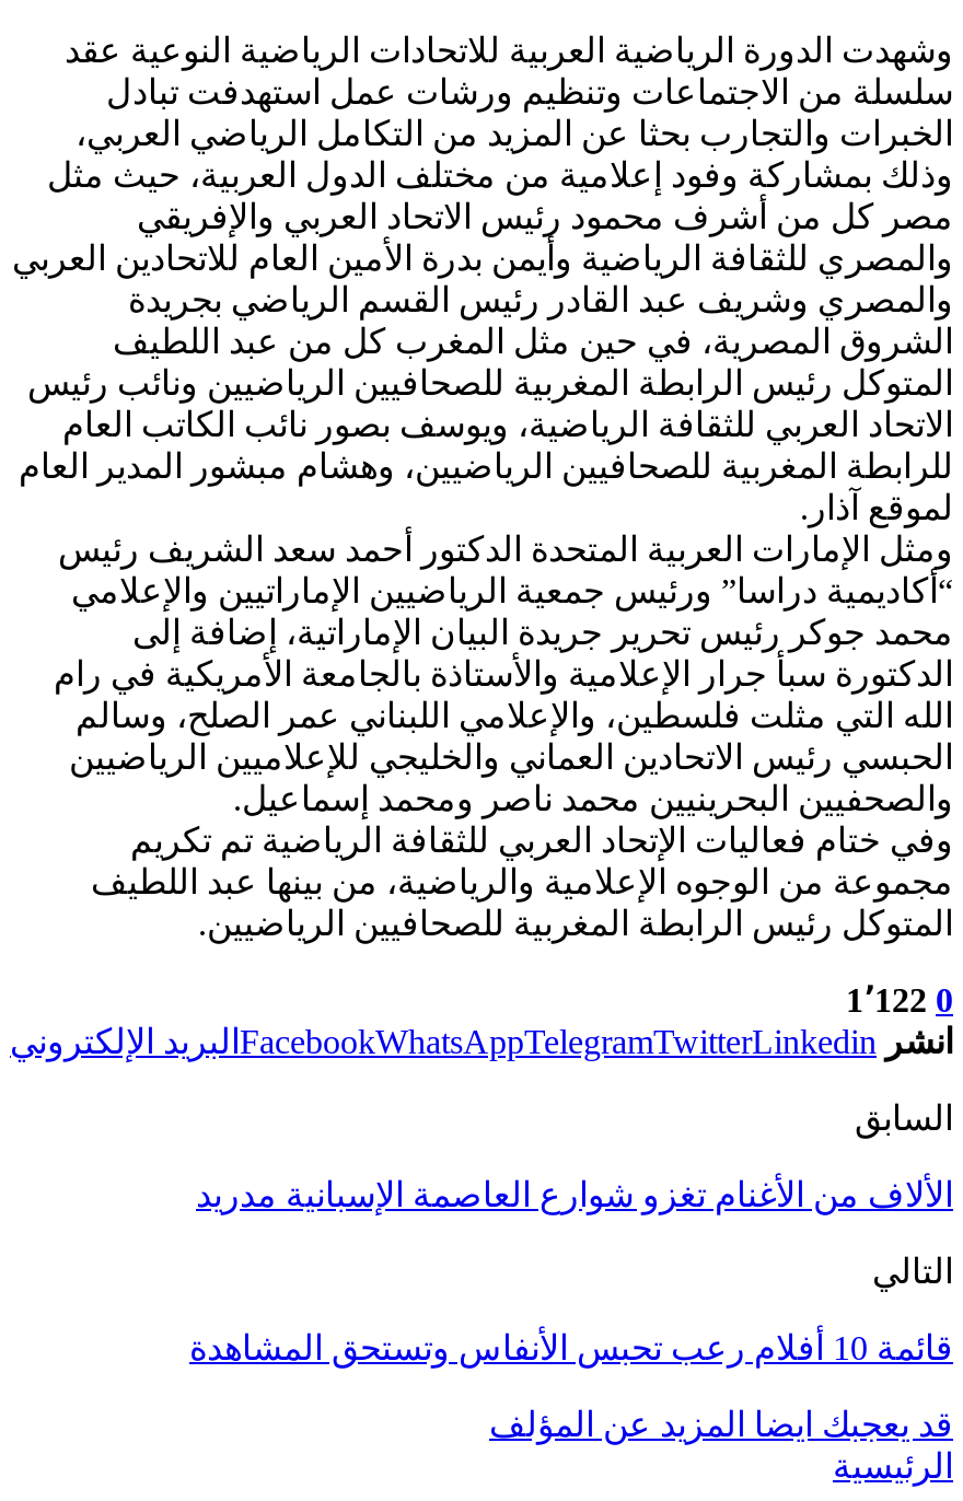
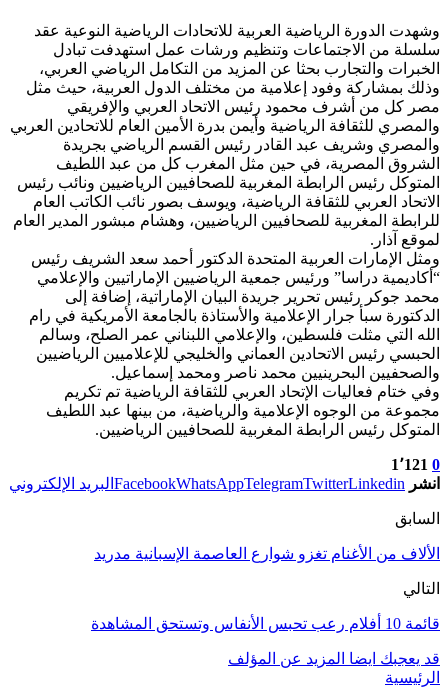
- 1٬122 0
+ 1٬121 0
